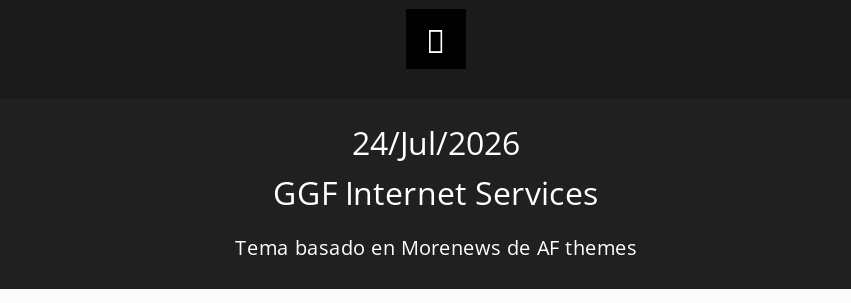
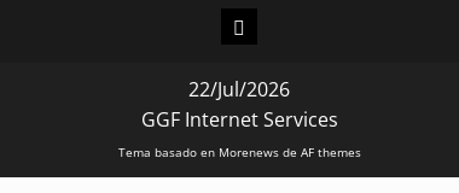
- 24/Jul/2026
+ 22/Jul/2026
